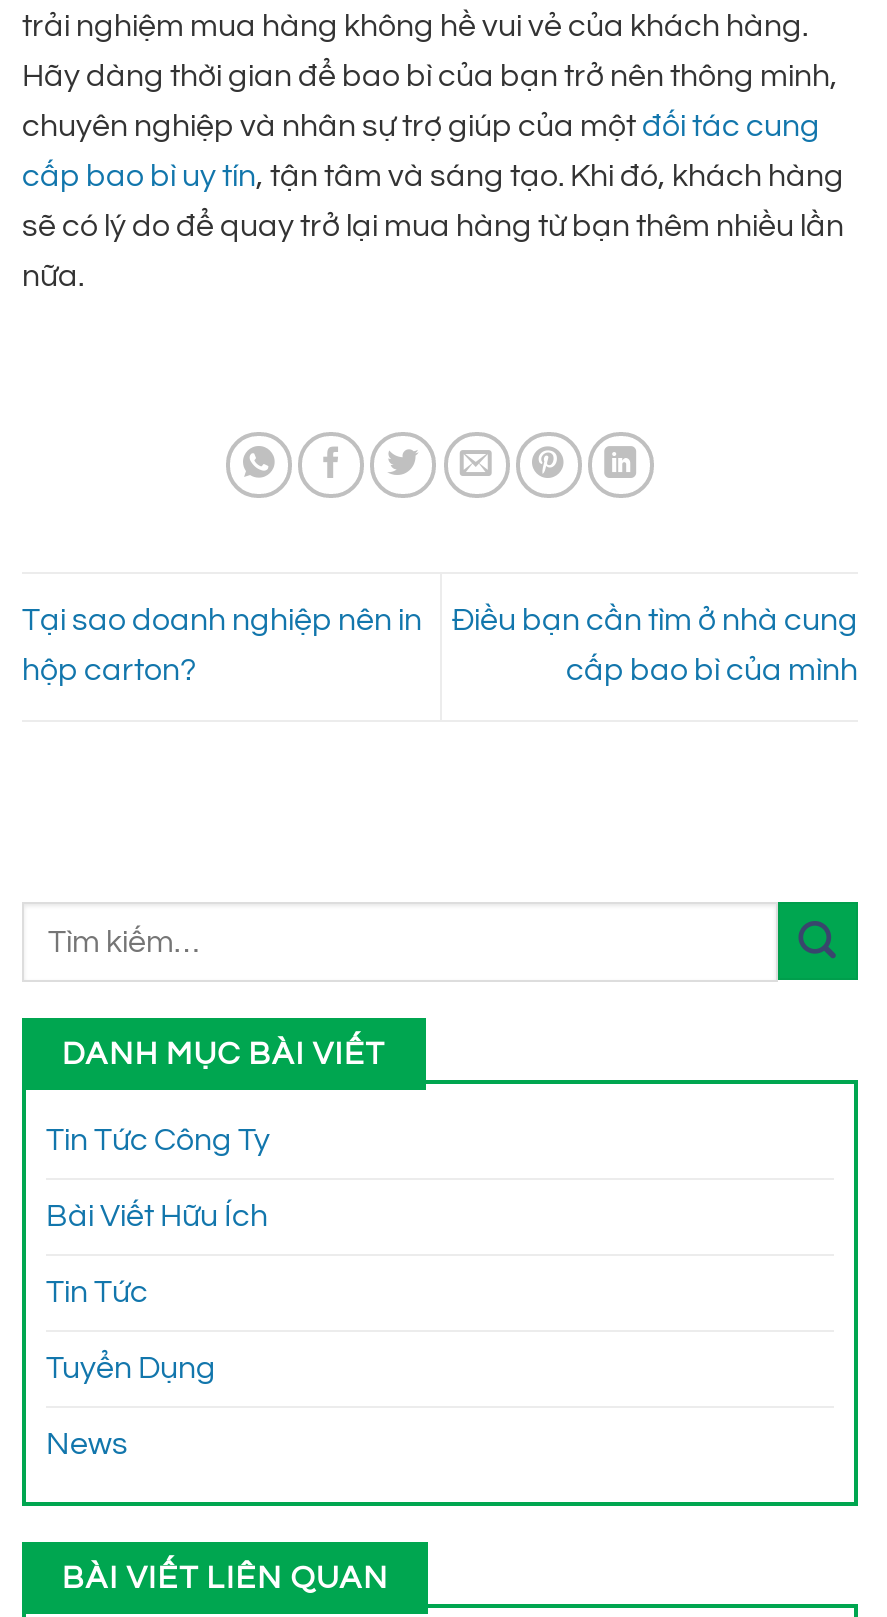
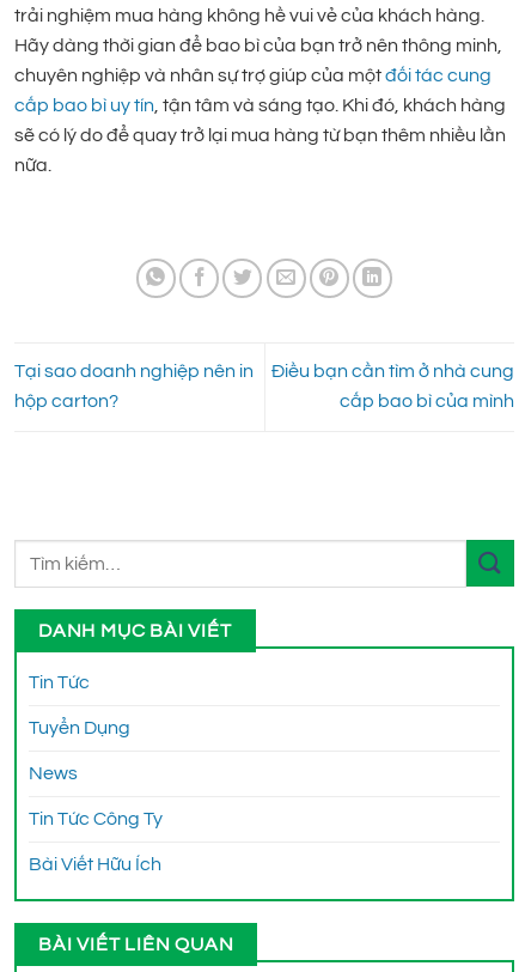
moved down: Tin Tức Công Ty | Bài Viết Hữu Ích

moved up: Tin Tức | Tuyển Dụng | News
